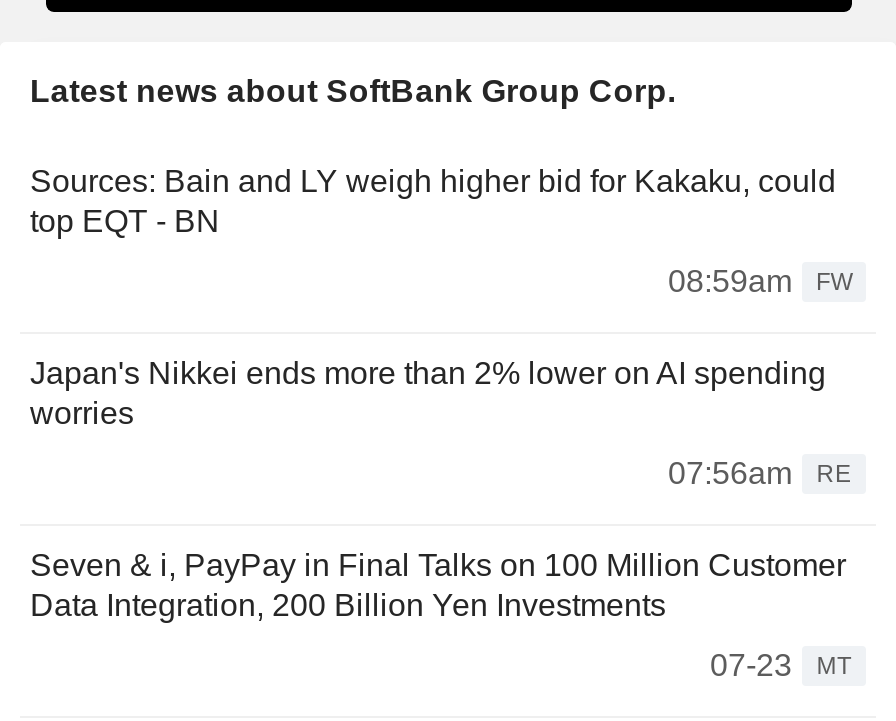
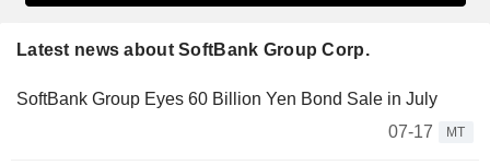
- Sources: Bain and LY weigh higher bid for Kakaku, could
- top EQT - BN
- 08:59am
- FW
- Japan's Nikkei ends more than 2% lower on AI spending
- worries
- 07:56am
- RE
- Seven & i, PayPay in Final Talks on 100 Million Customer
- Data Integration, 200 Billion Yen Investments
- 07-23
+ SoftBank Group Eyes 60 Billion Yen Bond Sale in July
+ 07-17
